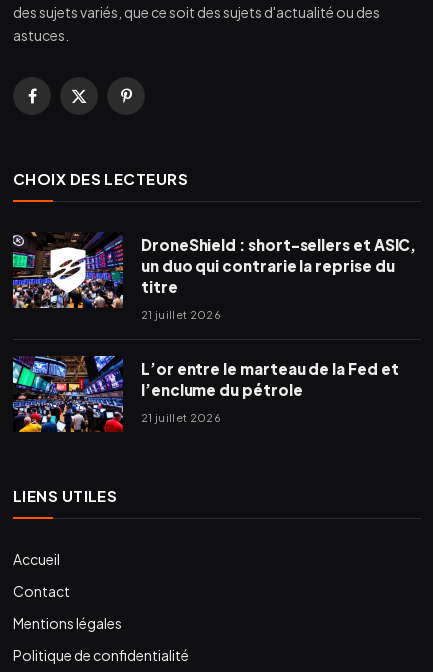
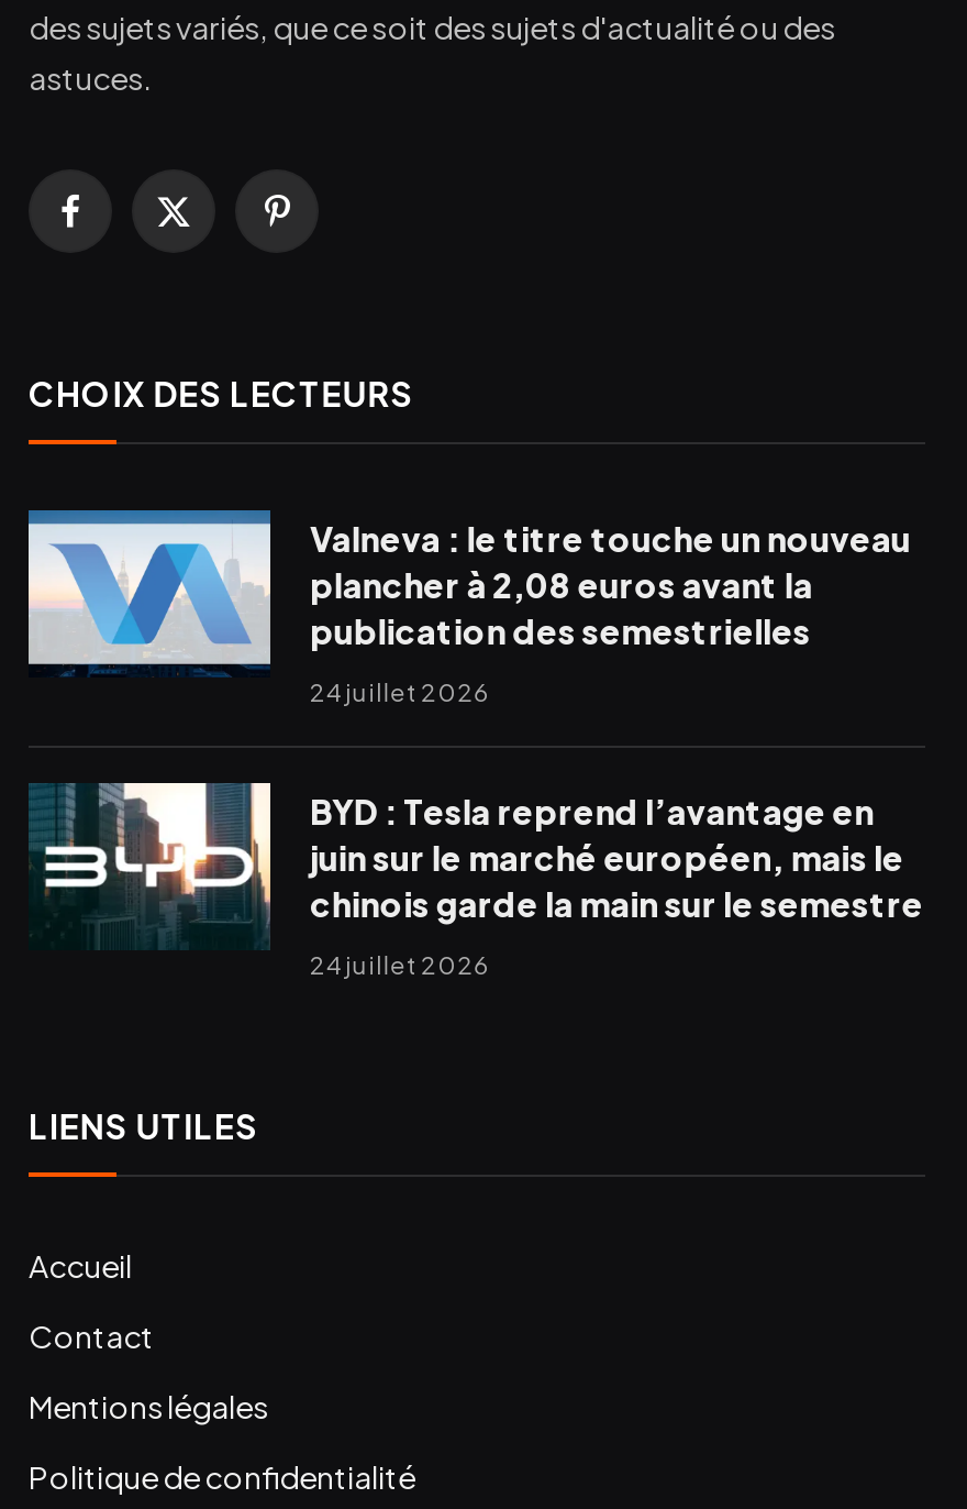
- [image]
- DroneShield : short-sellers et ASIC,
- un duo qui contrarie la reprise du
- titre
+ [image]
+ Valneva : le titre touche un nouveau
+ plancher à 2,08 euros avant la
+ publication des semestrielles

- 21 juillet 2026
+ 24 juillet 2026

- [image]
- L’or entre le marteau de la Fed et
- l’enclume du pétrole
+ [image]
+ BYD : Tesla reprend l’avantage en
+ juin sur le marché européen, mais le
+ chinois garde la main sur le semestre

- 21 juillet 2026
+ 24 juillet 2026
